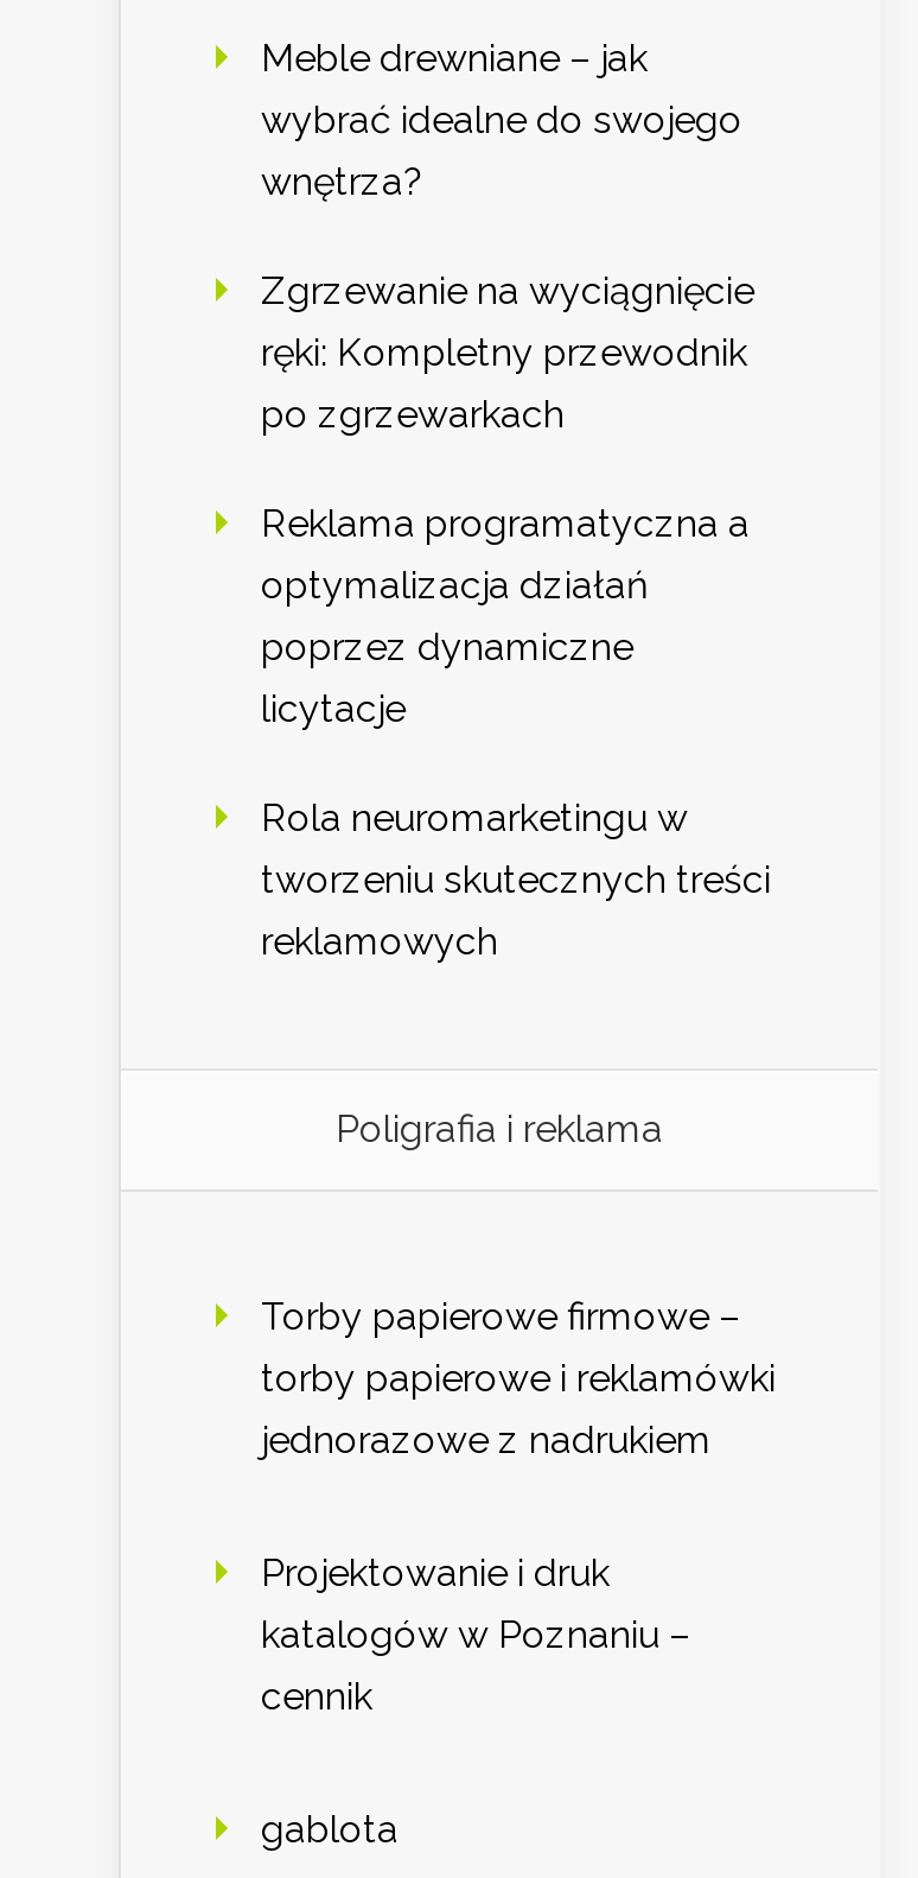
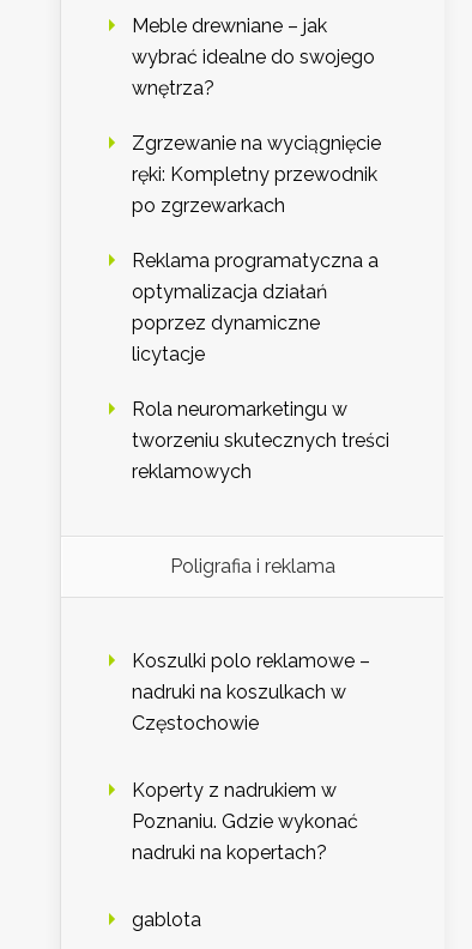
- Torby papierowe firmowe –
- torby papierowe i reklamówki
- jednorazowe z nadrukiem
+ Koszulki polo reklamowe –
+ nadruki na koszulkach w
+ Częstochowie

- Projektowanie i druk
- katalogów w Poznaniu –
- cennik
+ Koperty z nadrukiem w
+ Poznaniu. Gdzie wykonać
+ nadruki na kopertach?
